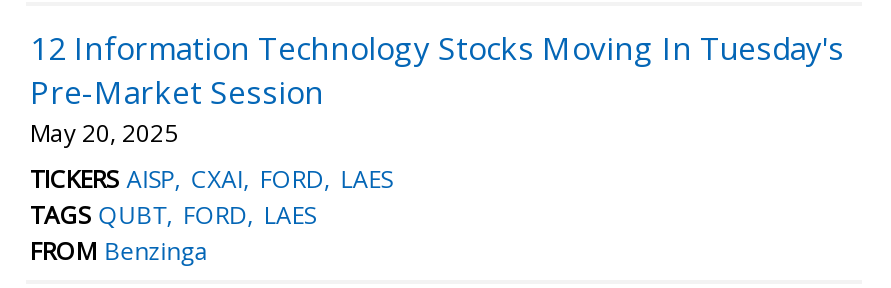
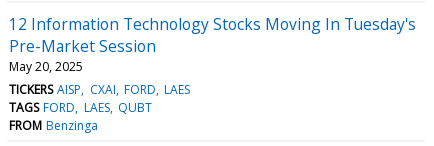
- TAGS QUBT FORD LAES
+ TAGS FORD LAES QUBT
